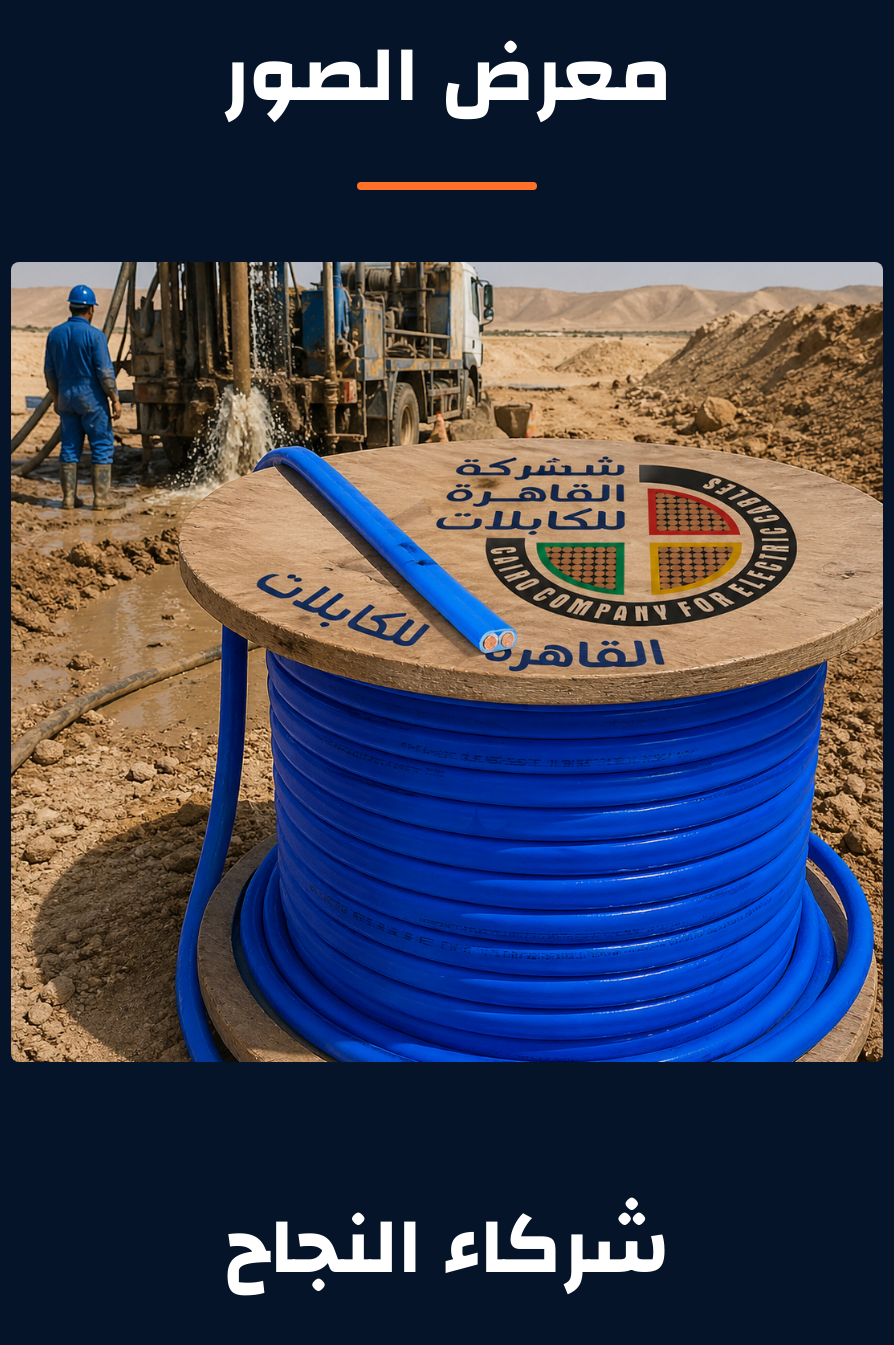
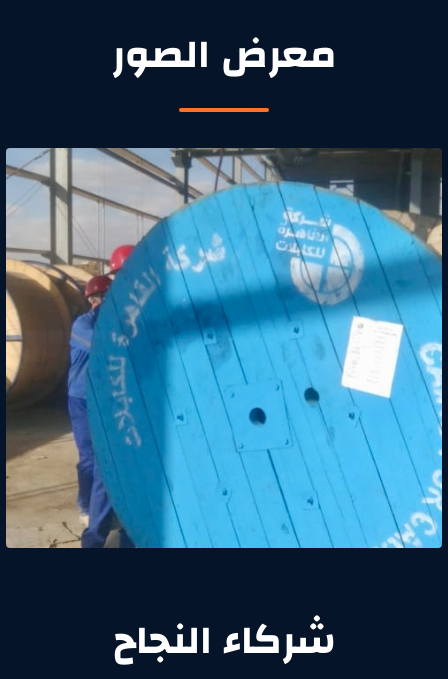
- [image]
+ [image]
